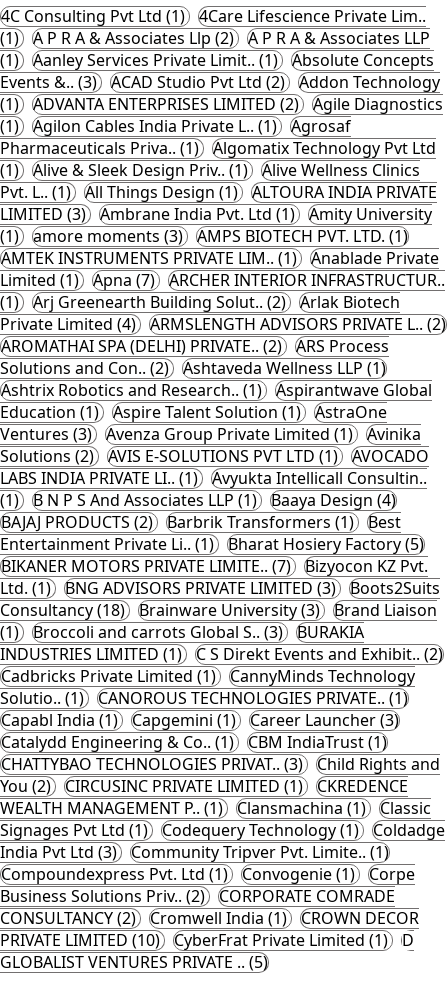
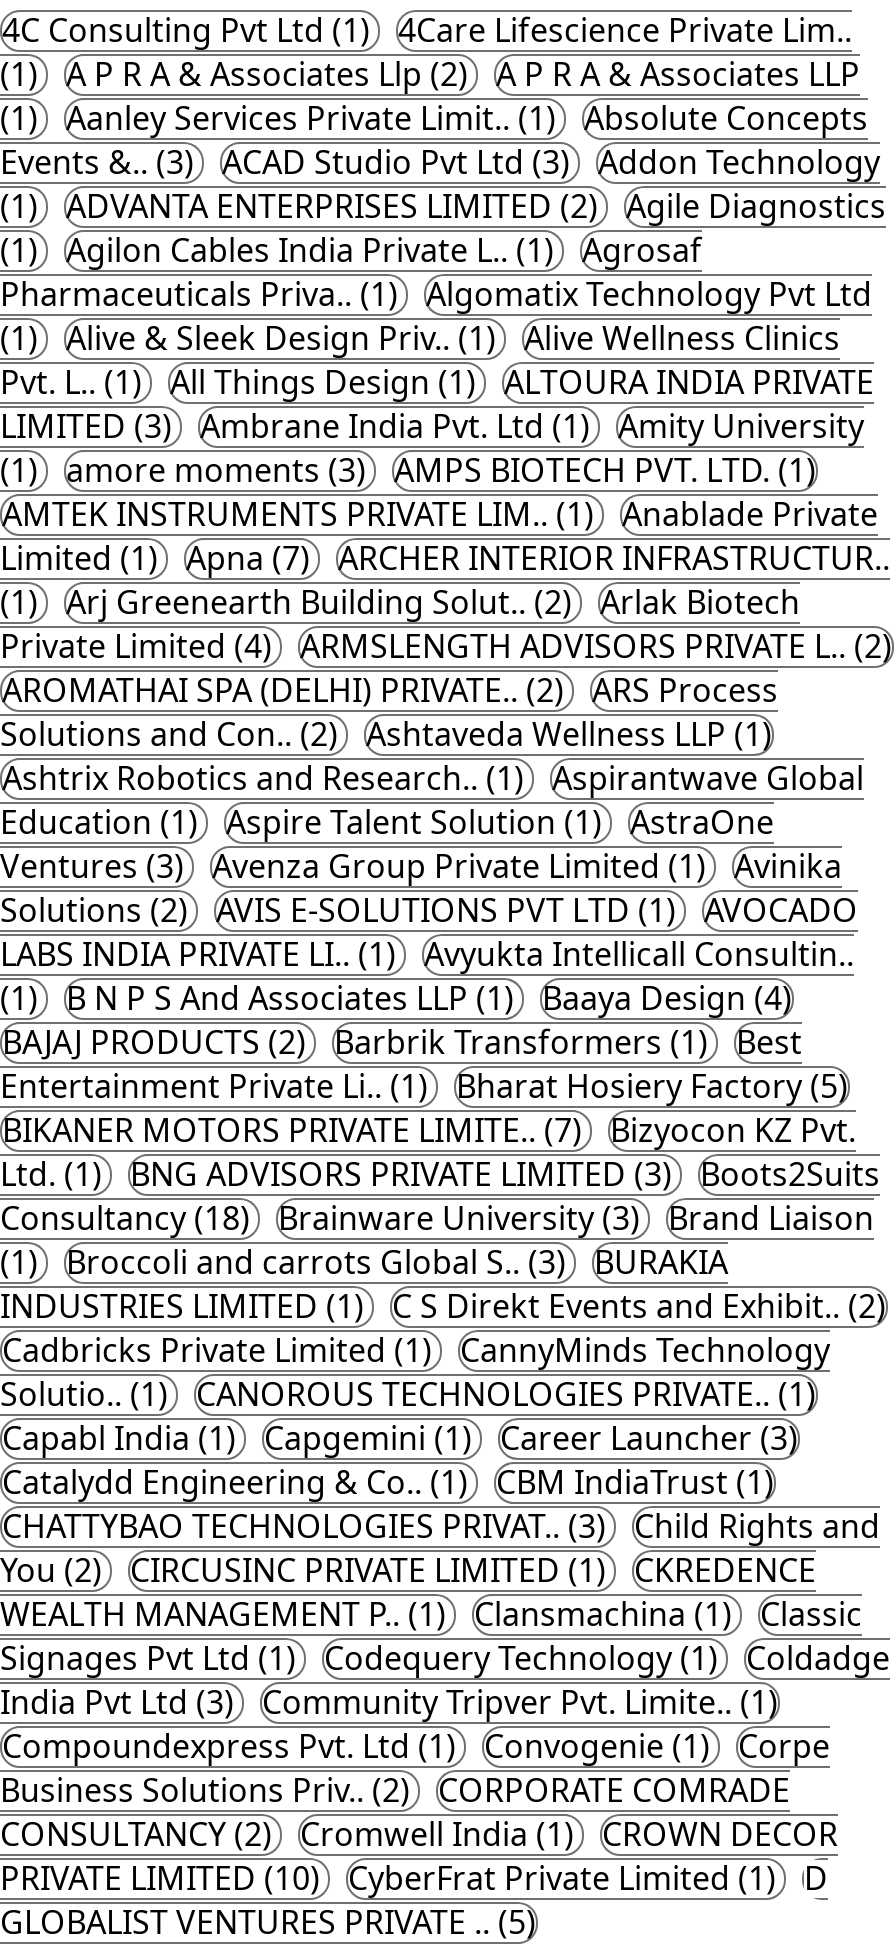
- Events &.. (3) ACAD Studio Pvt Ltd (2) Addon Technology
+ Events &.. (3) ACAD Studio Pvt Ltd (3) Addon Technology
